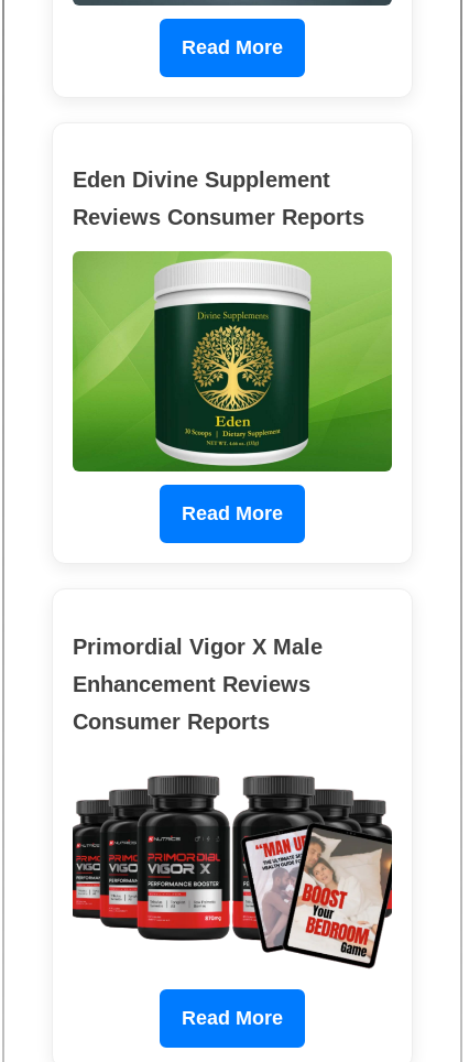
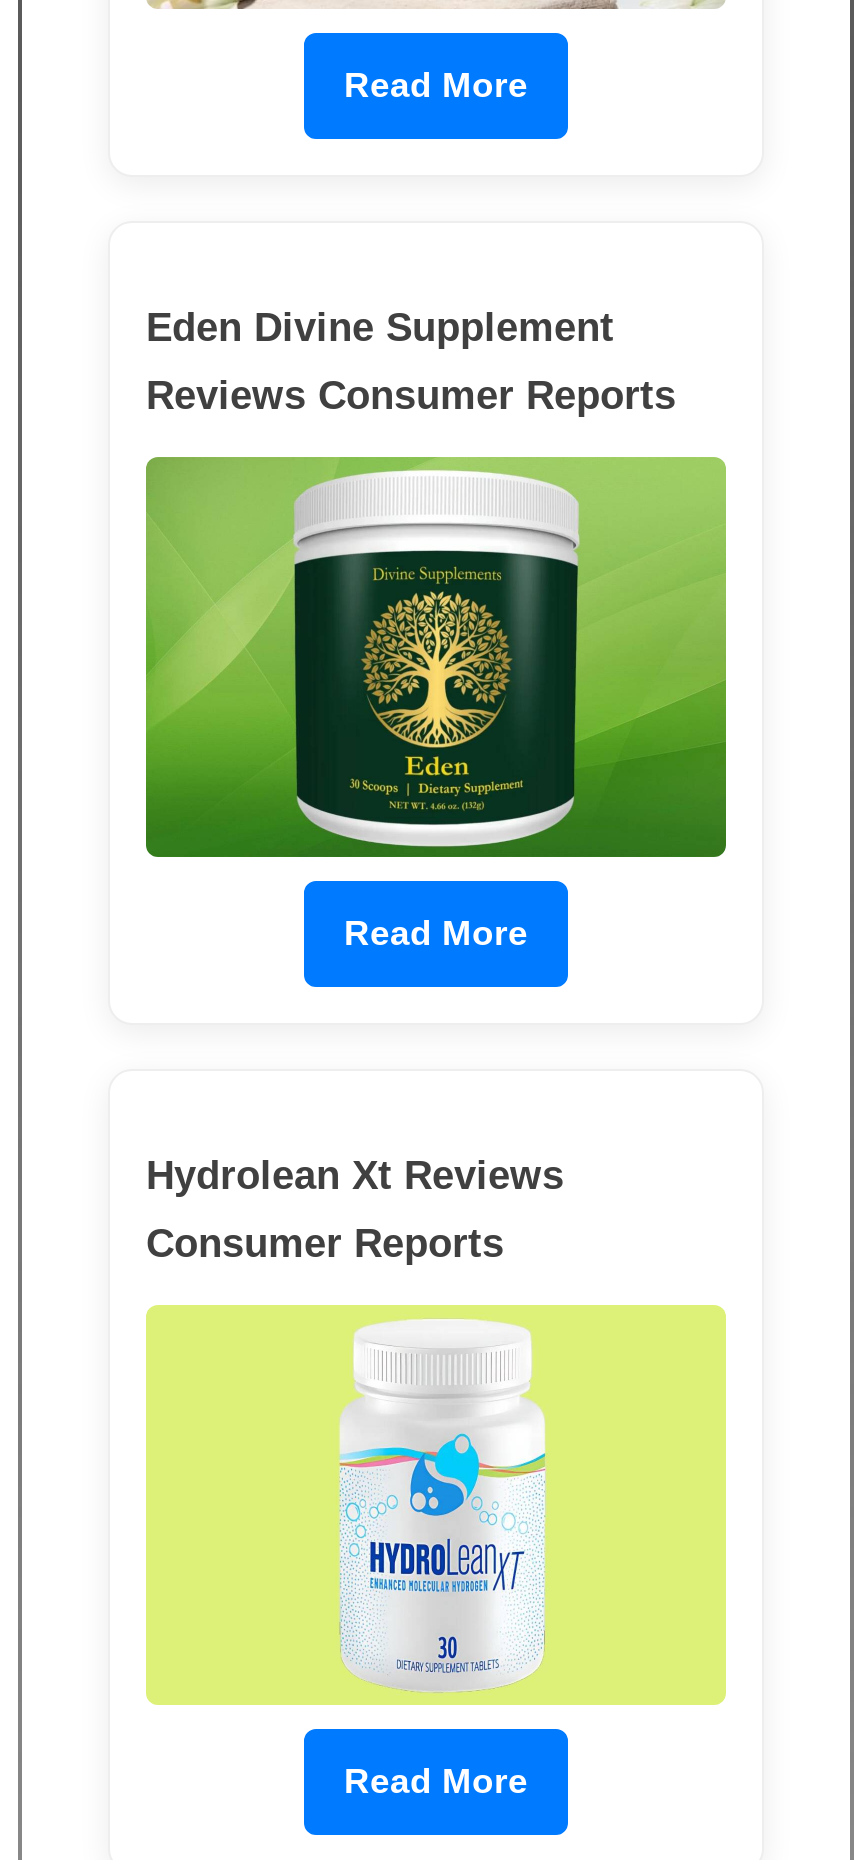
- Primordial Vigor X Male
- Enhancement Reviews
+ Hydrolean Xt Reviews

- [image]
+ [image]
